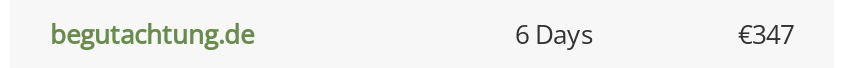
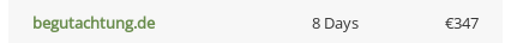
- 6 Days
+ 8 Days
